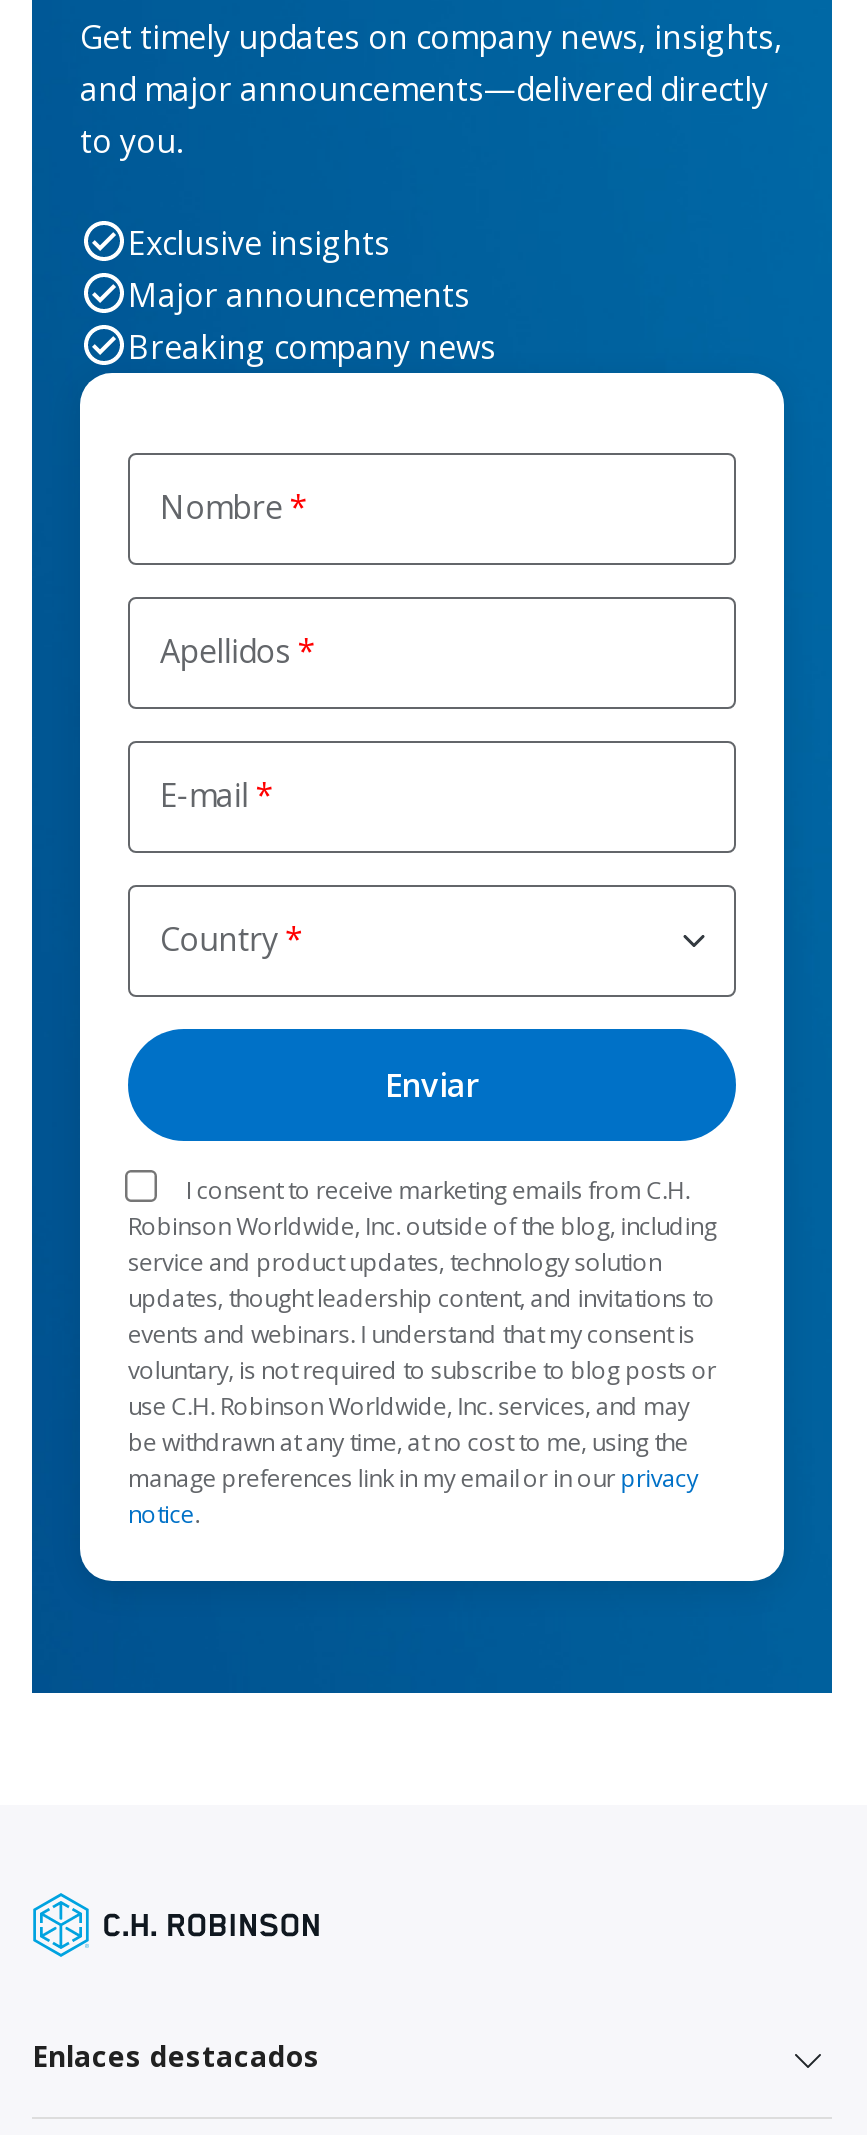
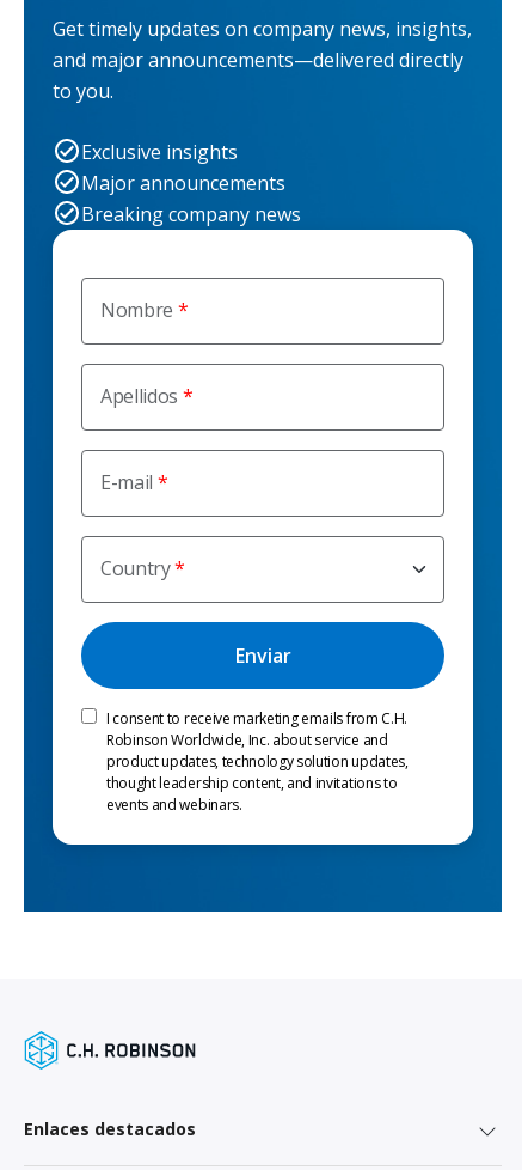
- Robinson Worldwide, Inc. outside of the blog, including
- service and product updates, technology solution
- updates, thought leadership content, and invitations to
- events and webinars. I understand that my consent is
- voluntary, is not required to subscribe to blog posts or
- use C.H. Robinson Worldwide, Inc. services, and may
- be withdrawn at any time, at no cost to me, using the
- manage preferences link in my email or in our privacy
- notice.
+ Robinson Worldwide, Inc. about service and
+ product updates, technology solution updates,
+ thought leadership content, and invitations to
+ events and webinars.
